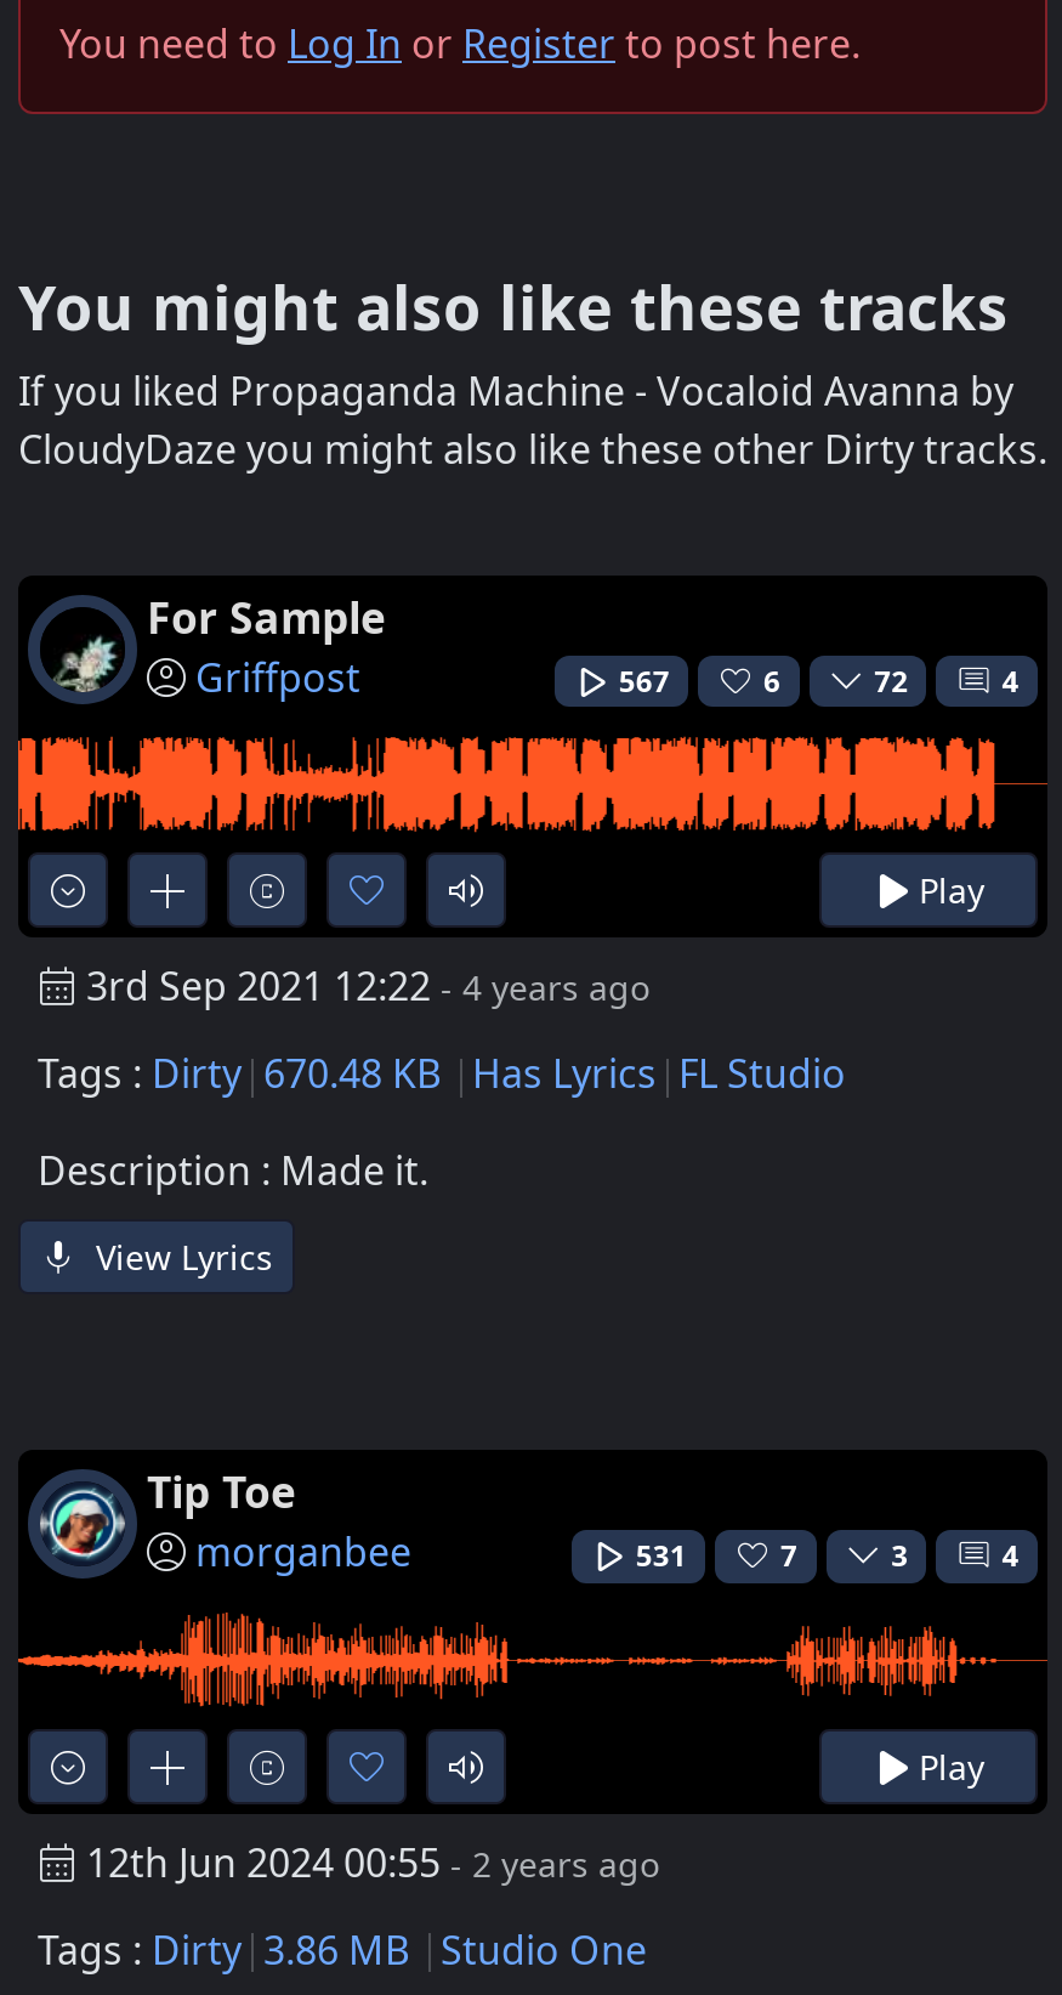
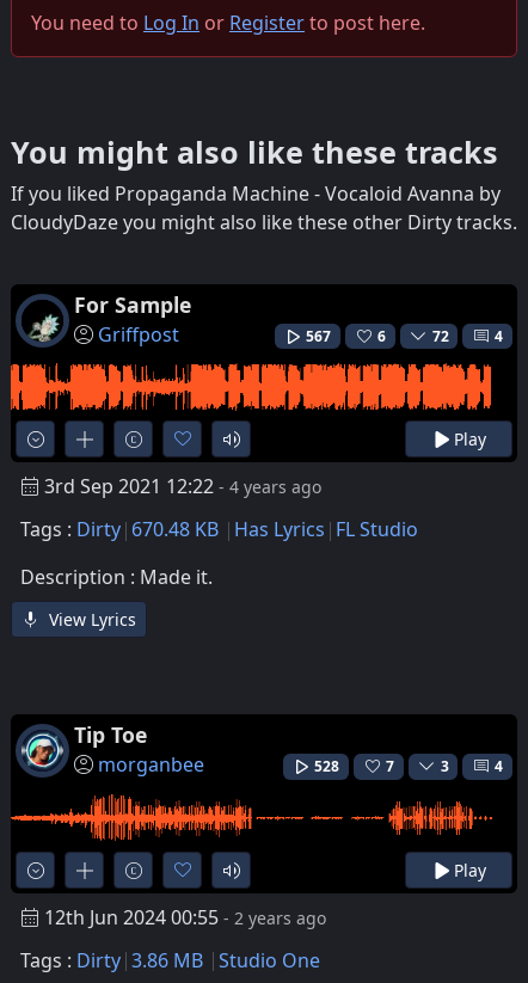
- 531
+ 528
